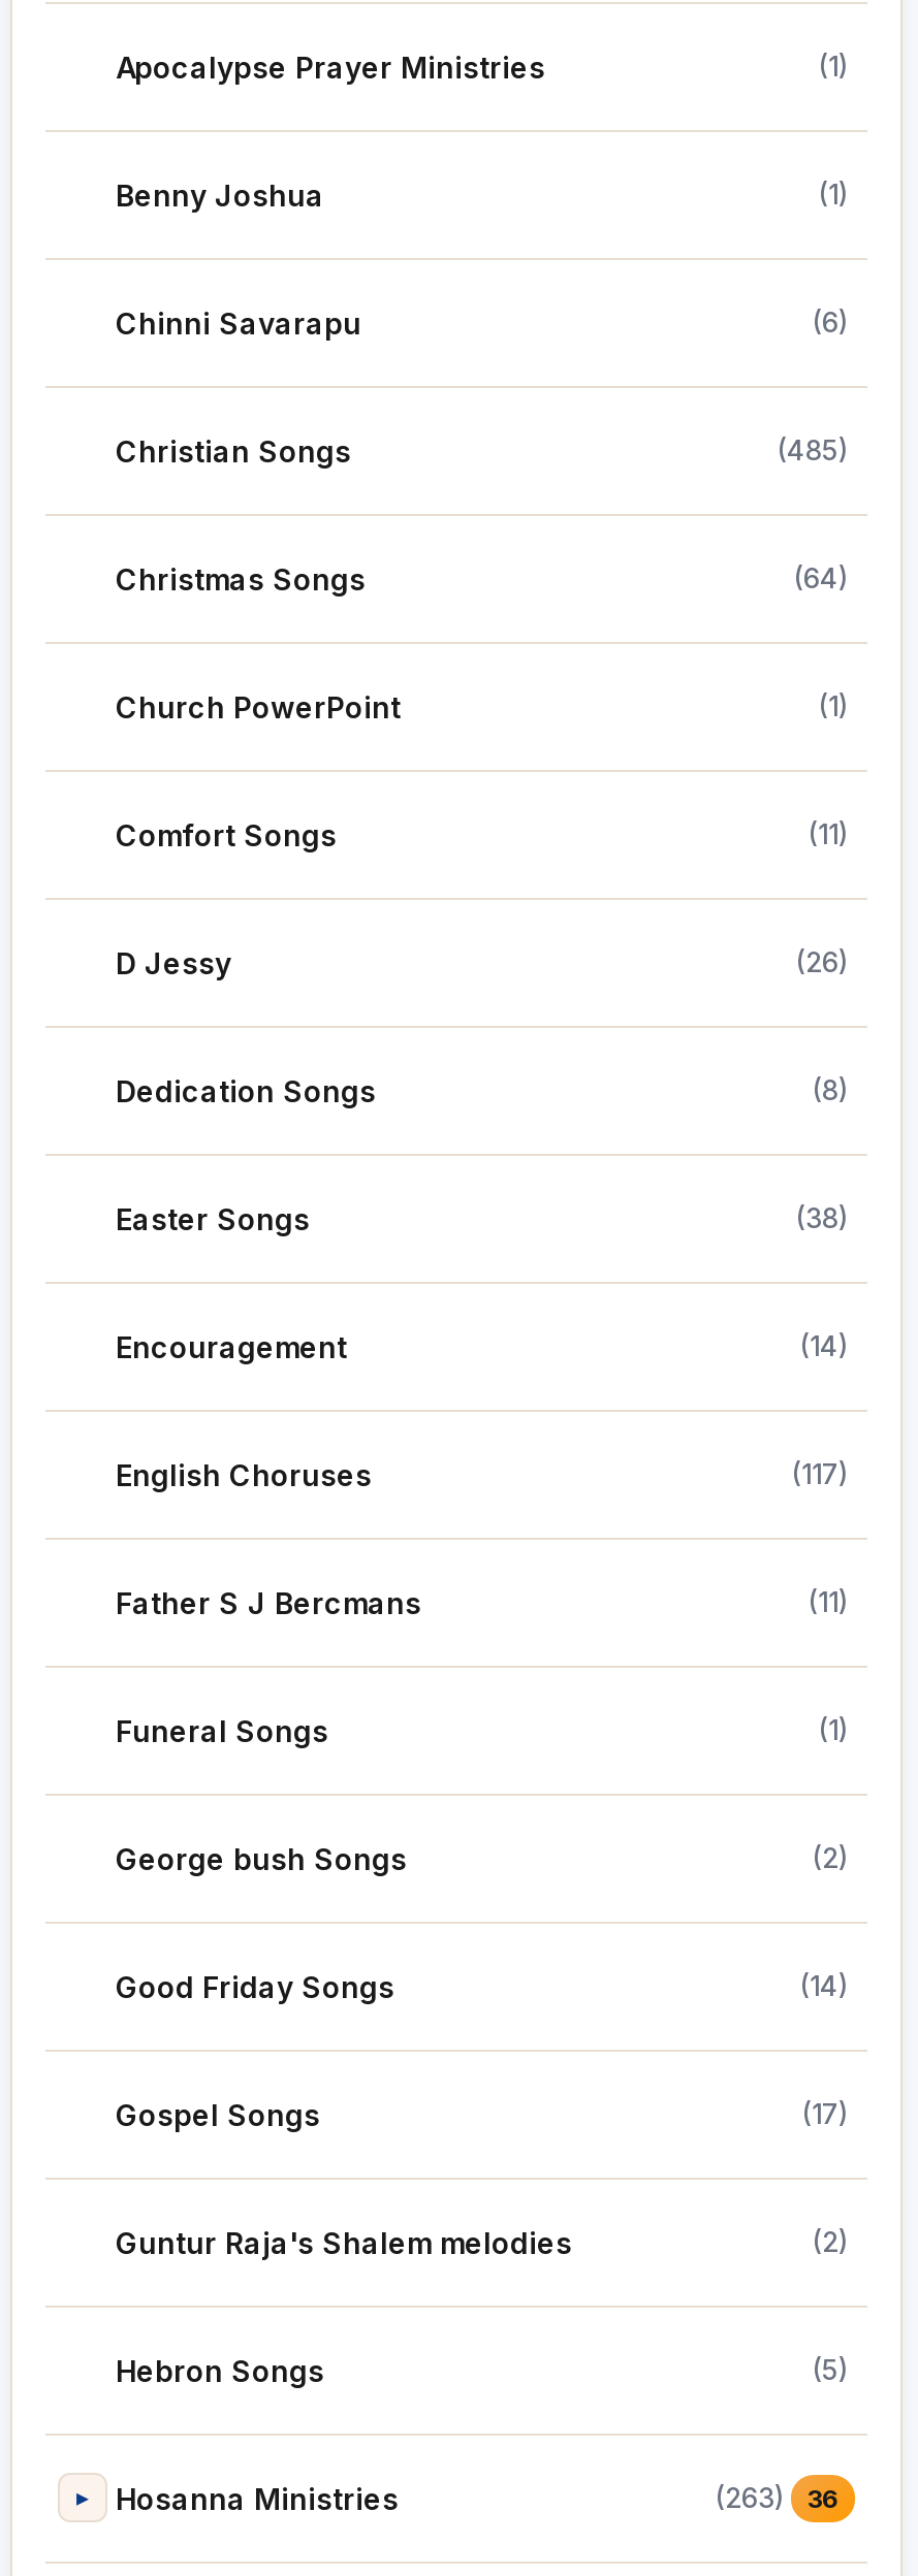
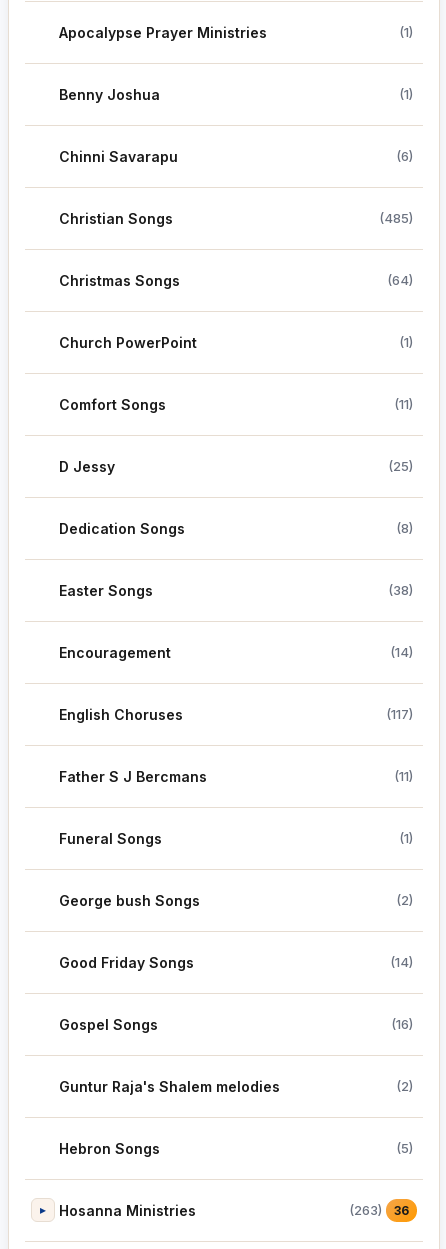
- (26)
+ (25)

- (17)
+ (16)
